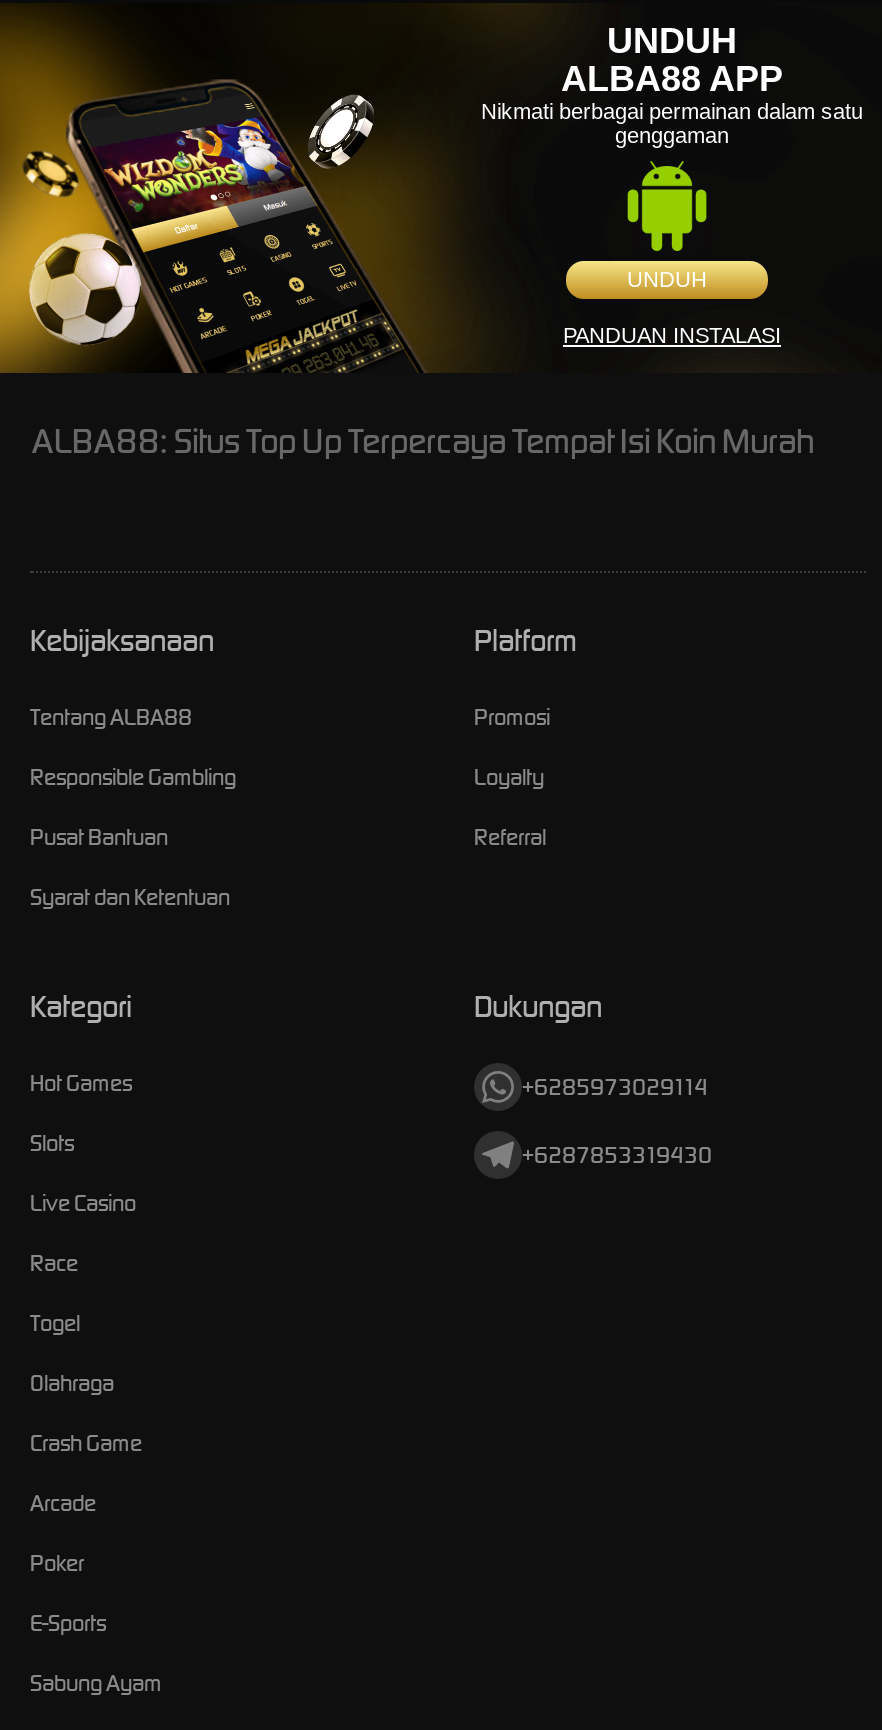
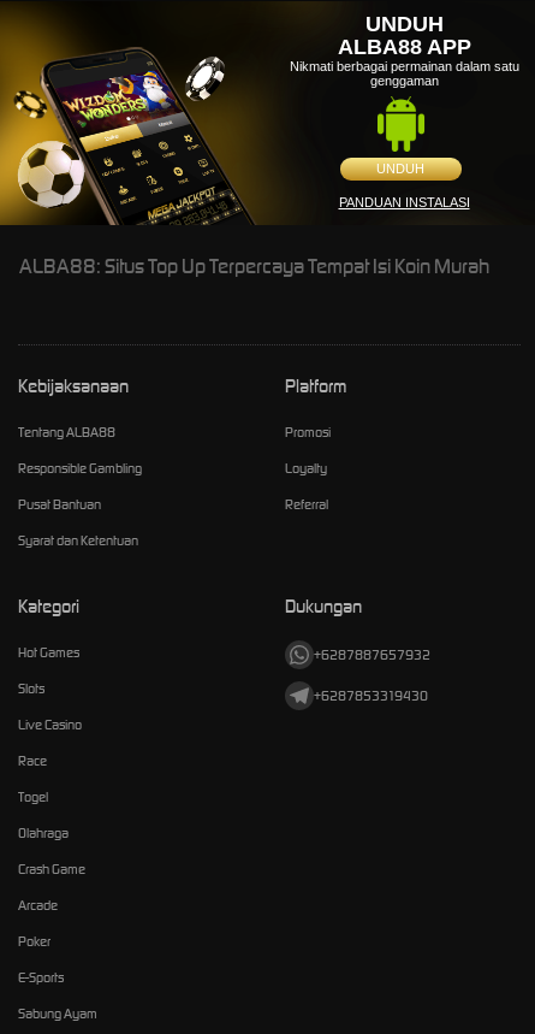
- +6285973029114
+ +6287887657932
